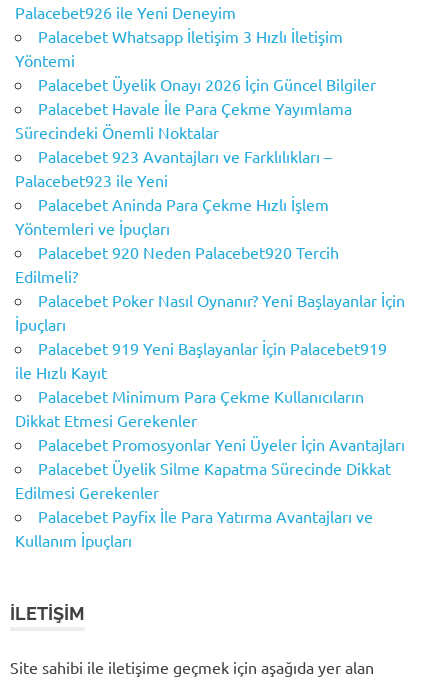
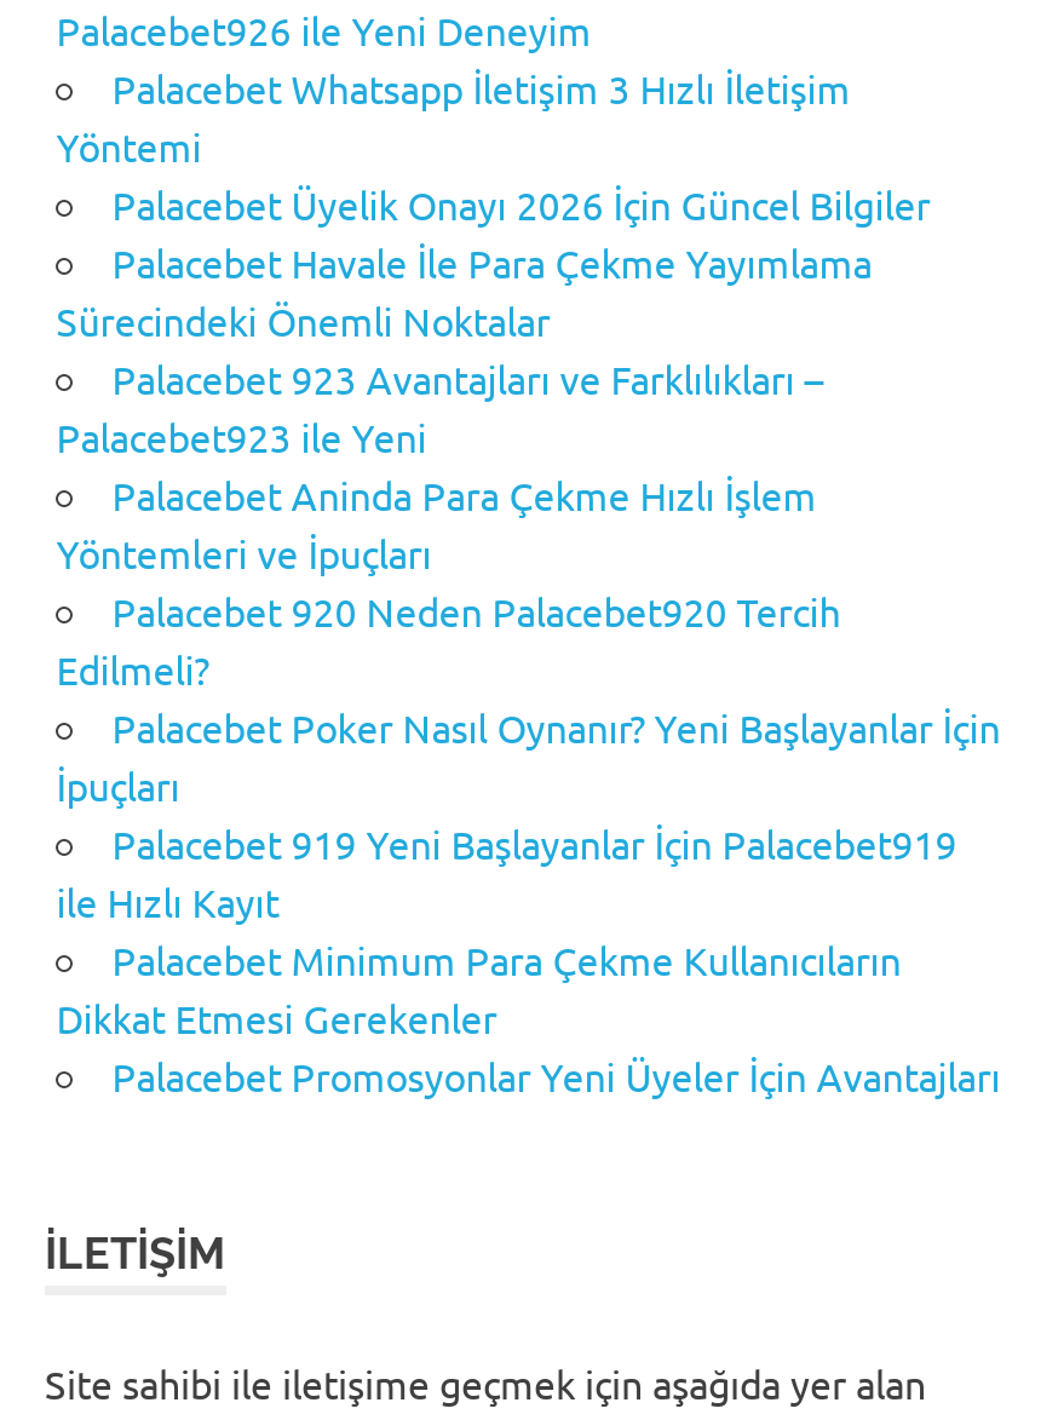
- Palacebet Üyelik Silme Kapatma Sürecinde Dikkat
- Edilmesi Gerekenler
- Palacebet Payfix İle Para Yatırma Avantajları ve
- Kullanım İpuçları
